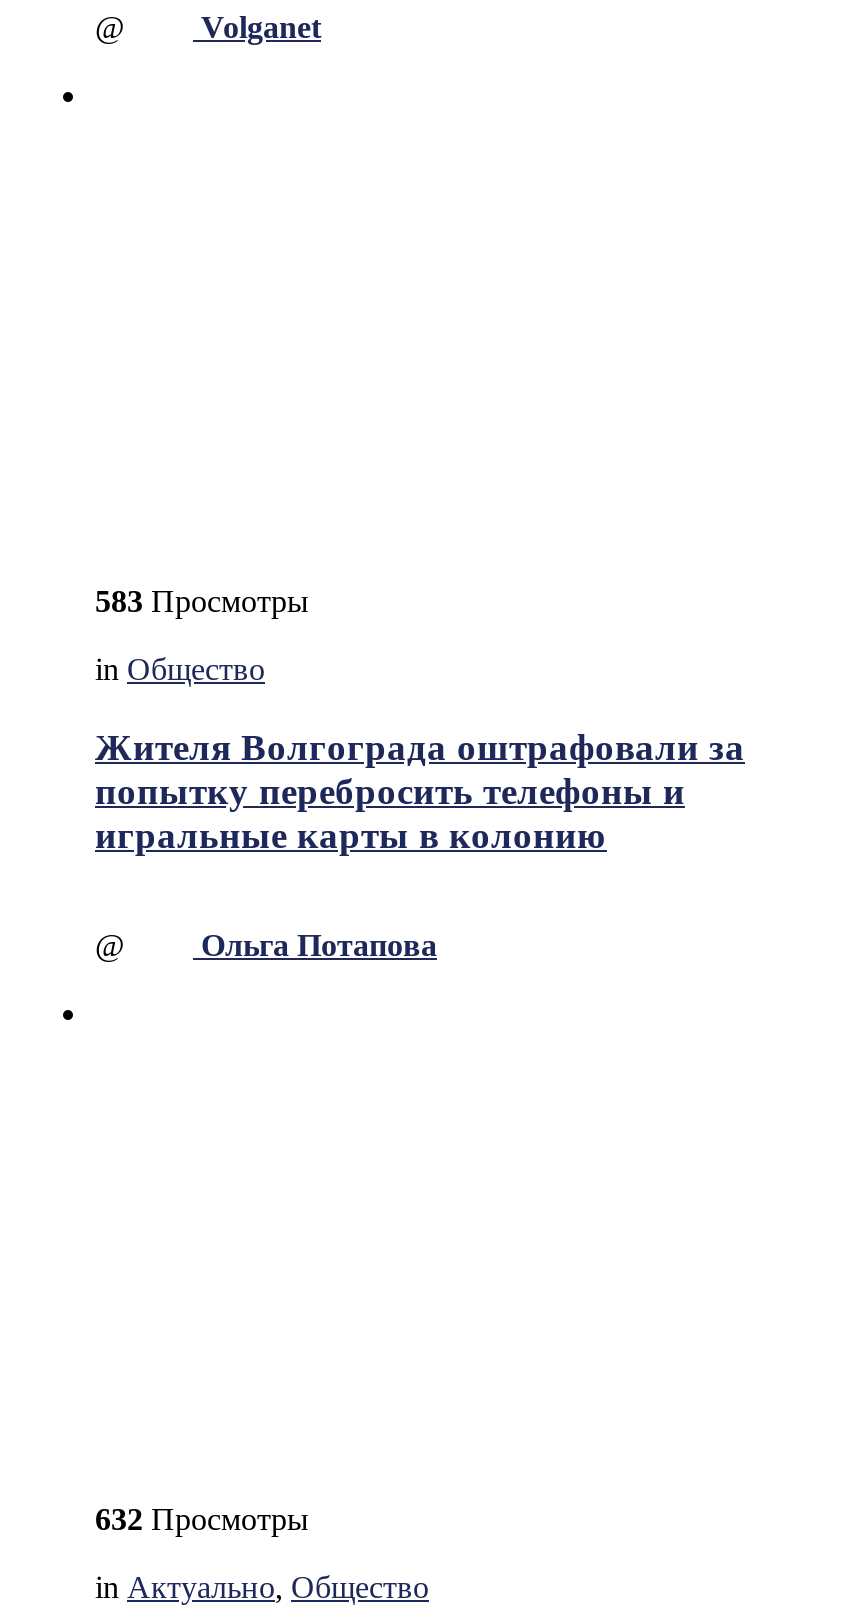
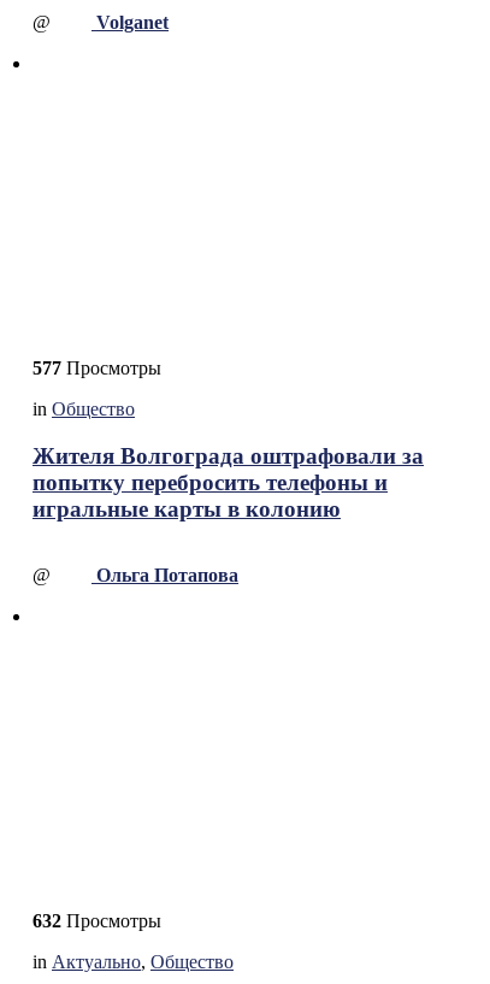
- 583 Просмотры
+ 577 Просмотры
